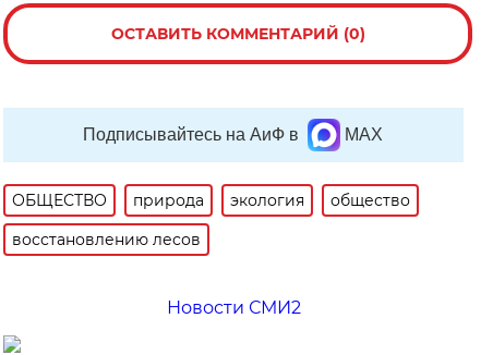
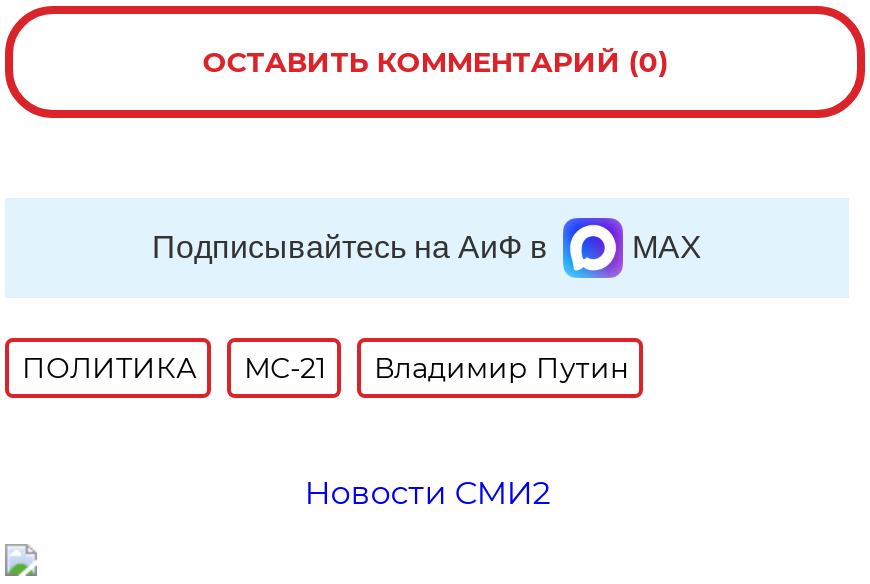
- ОБЩЕСТВО
- природа
- экология
- общество
- восстановлению лесов
+ ПОЛИТИКА
+ МС-21
+ Владимир Путин
